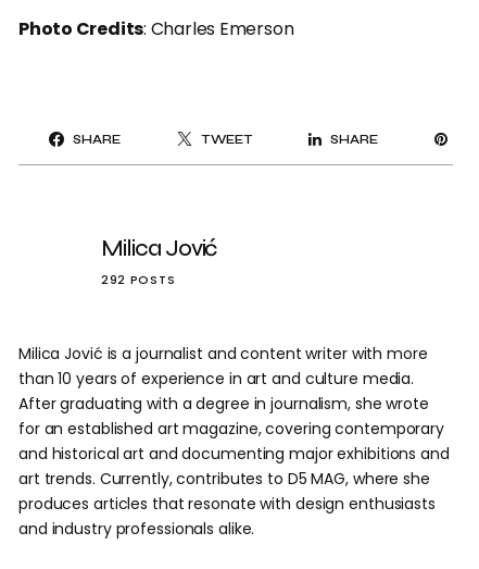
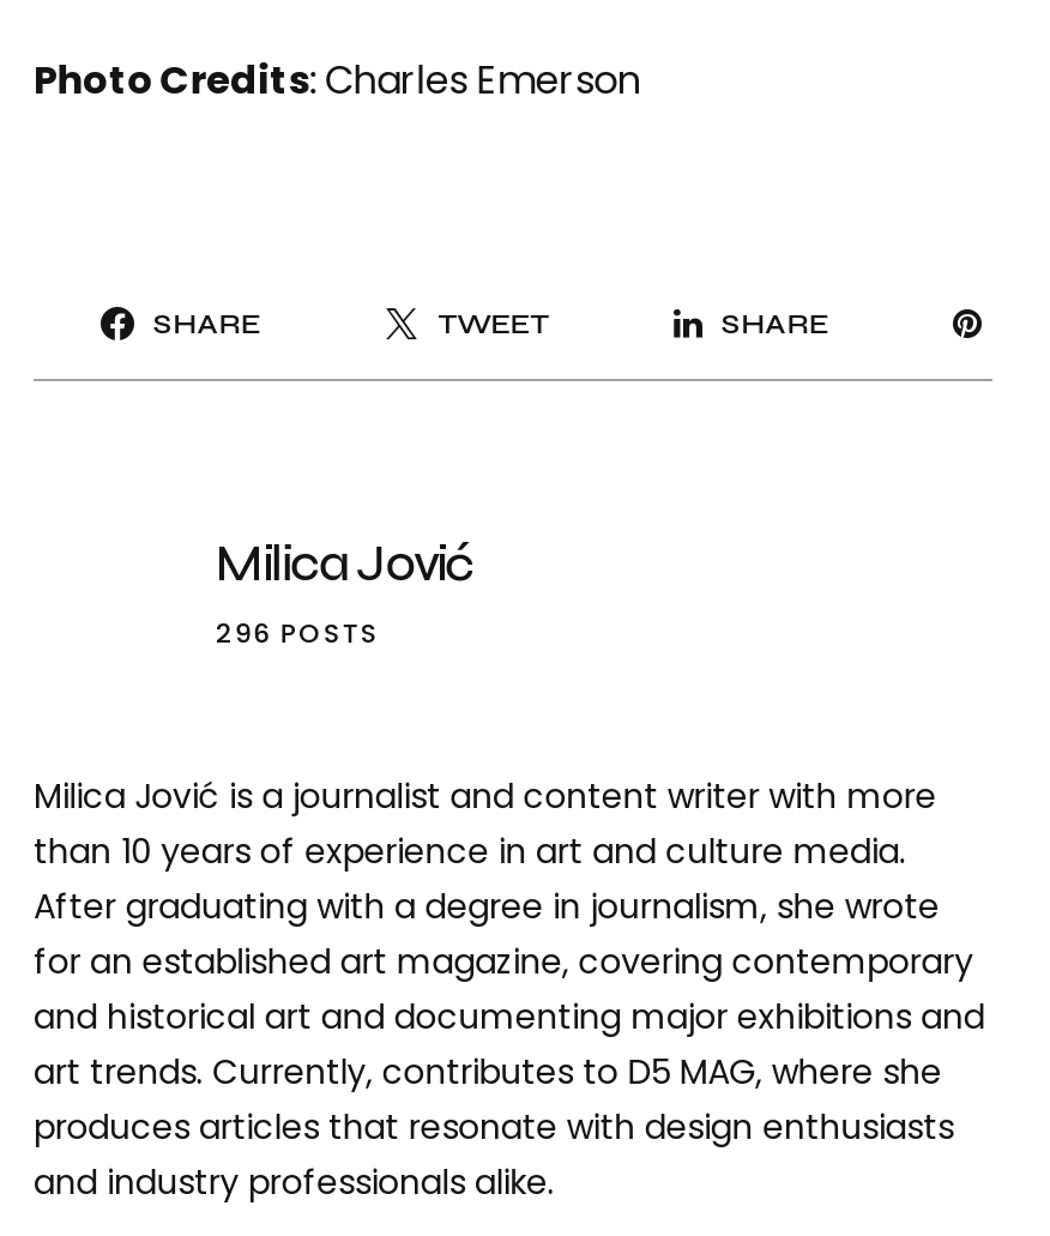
- 292 POSTS
+ 296 POSTS
